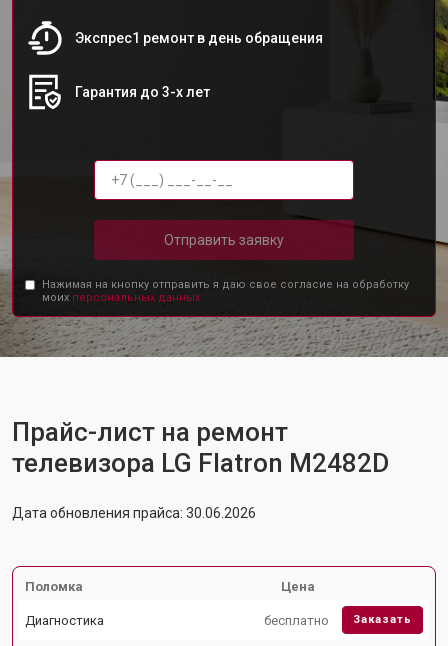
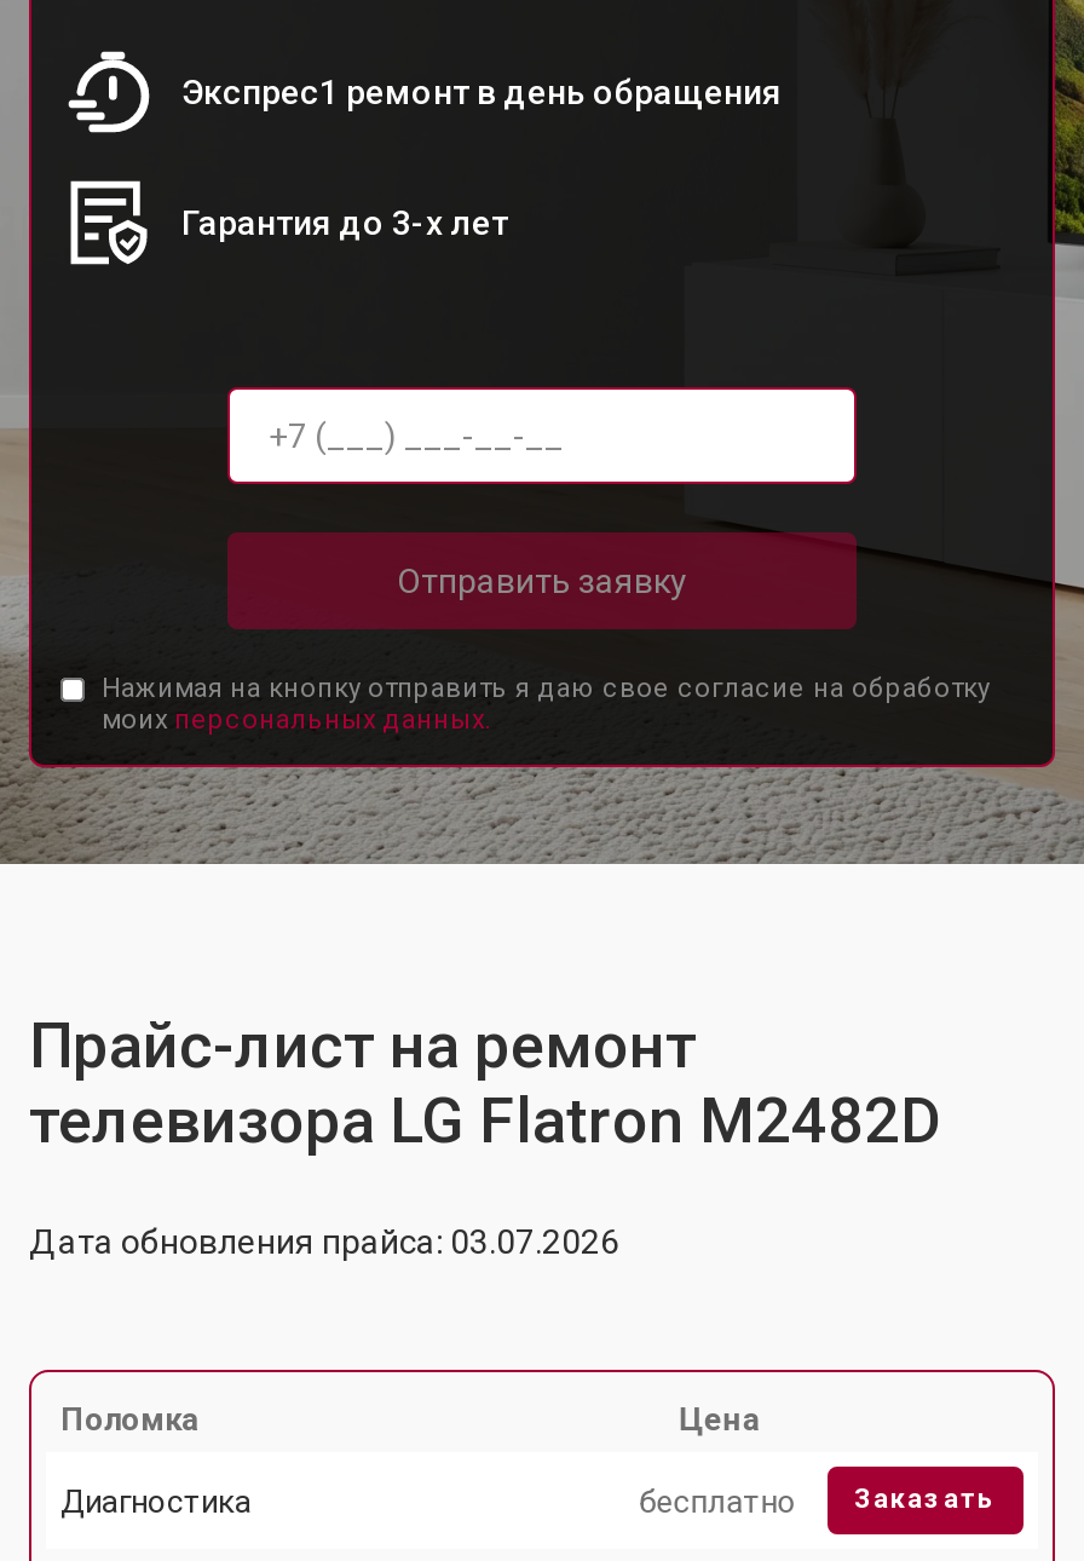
- Дата обновления прайса: 30.06.2026
+ Дата обновления прайса: 03.07.2026
